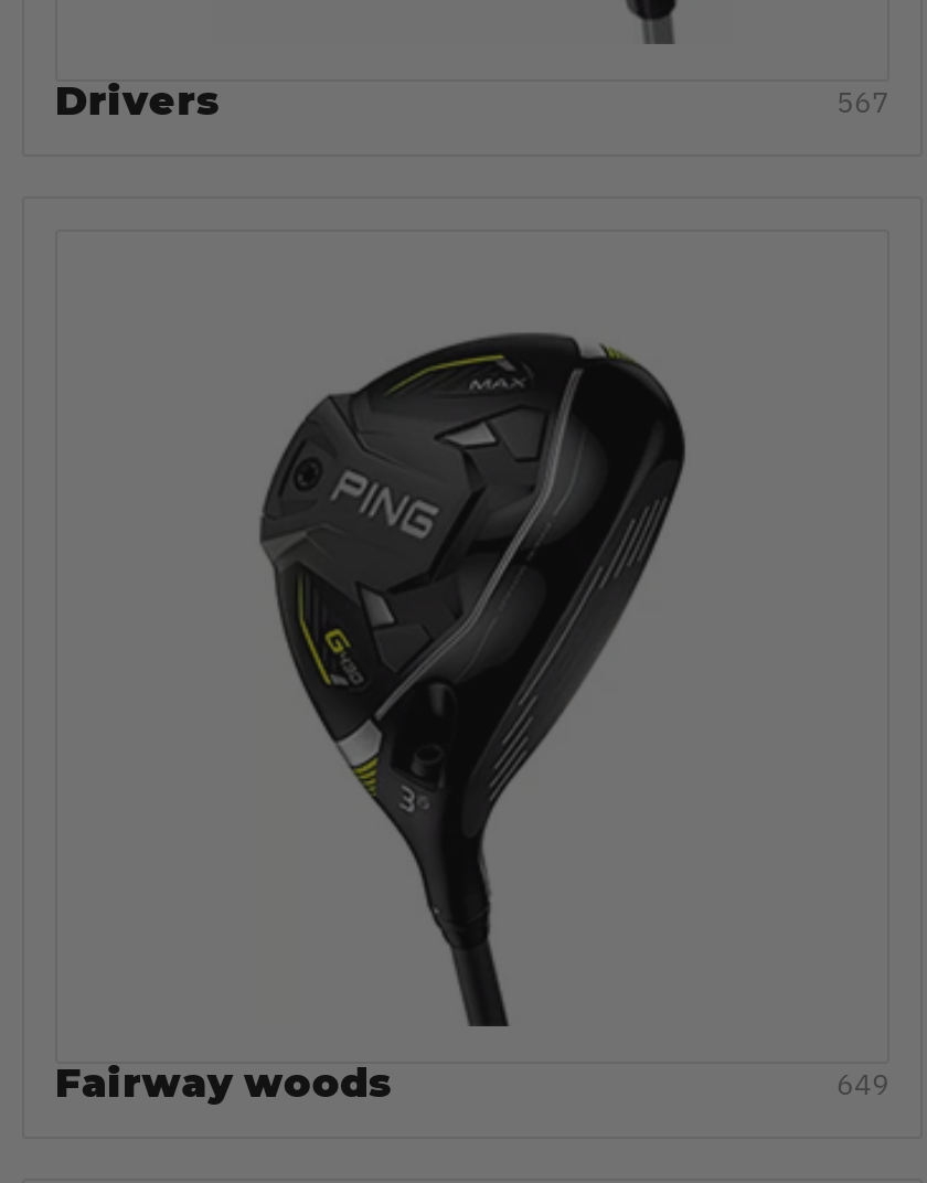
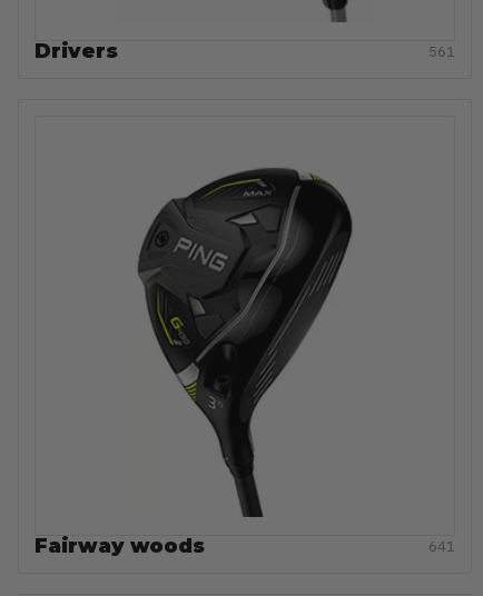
- 567
+ 561

- 649
+ 641
